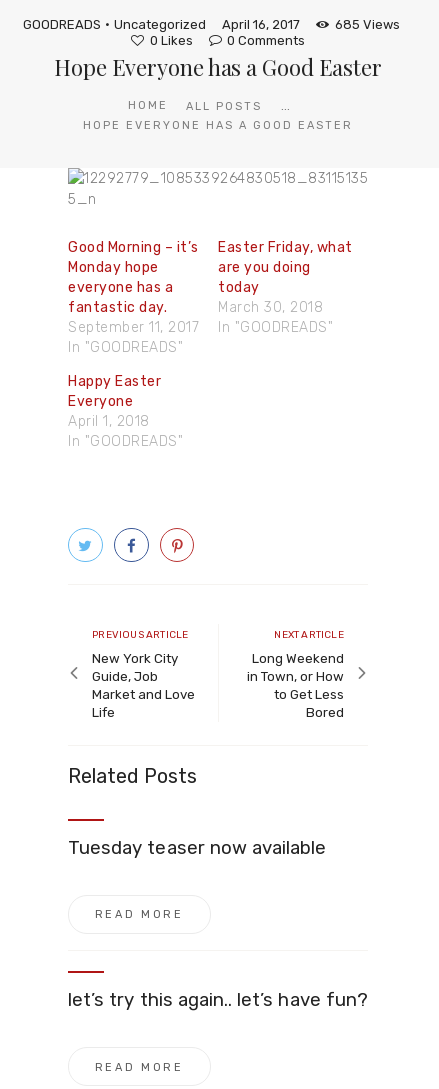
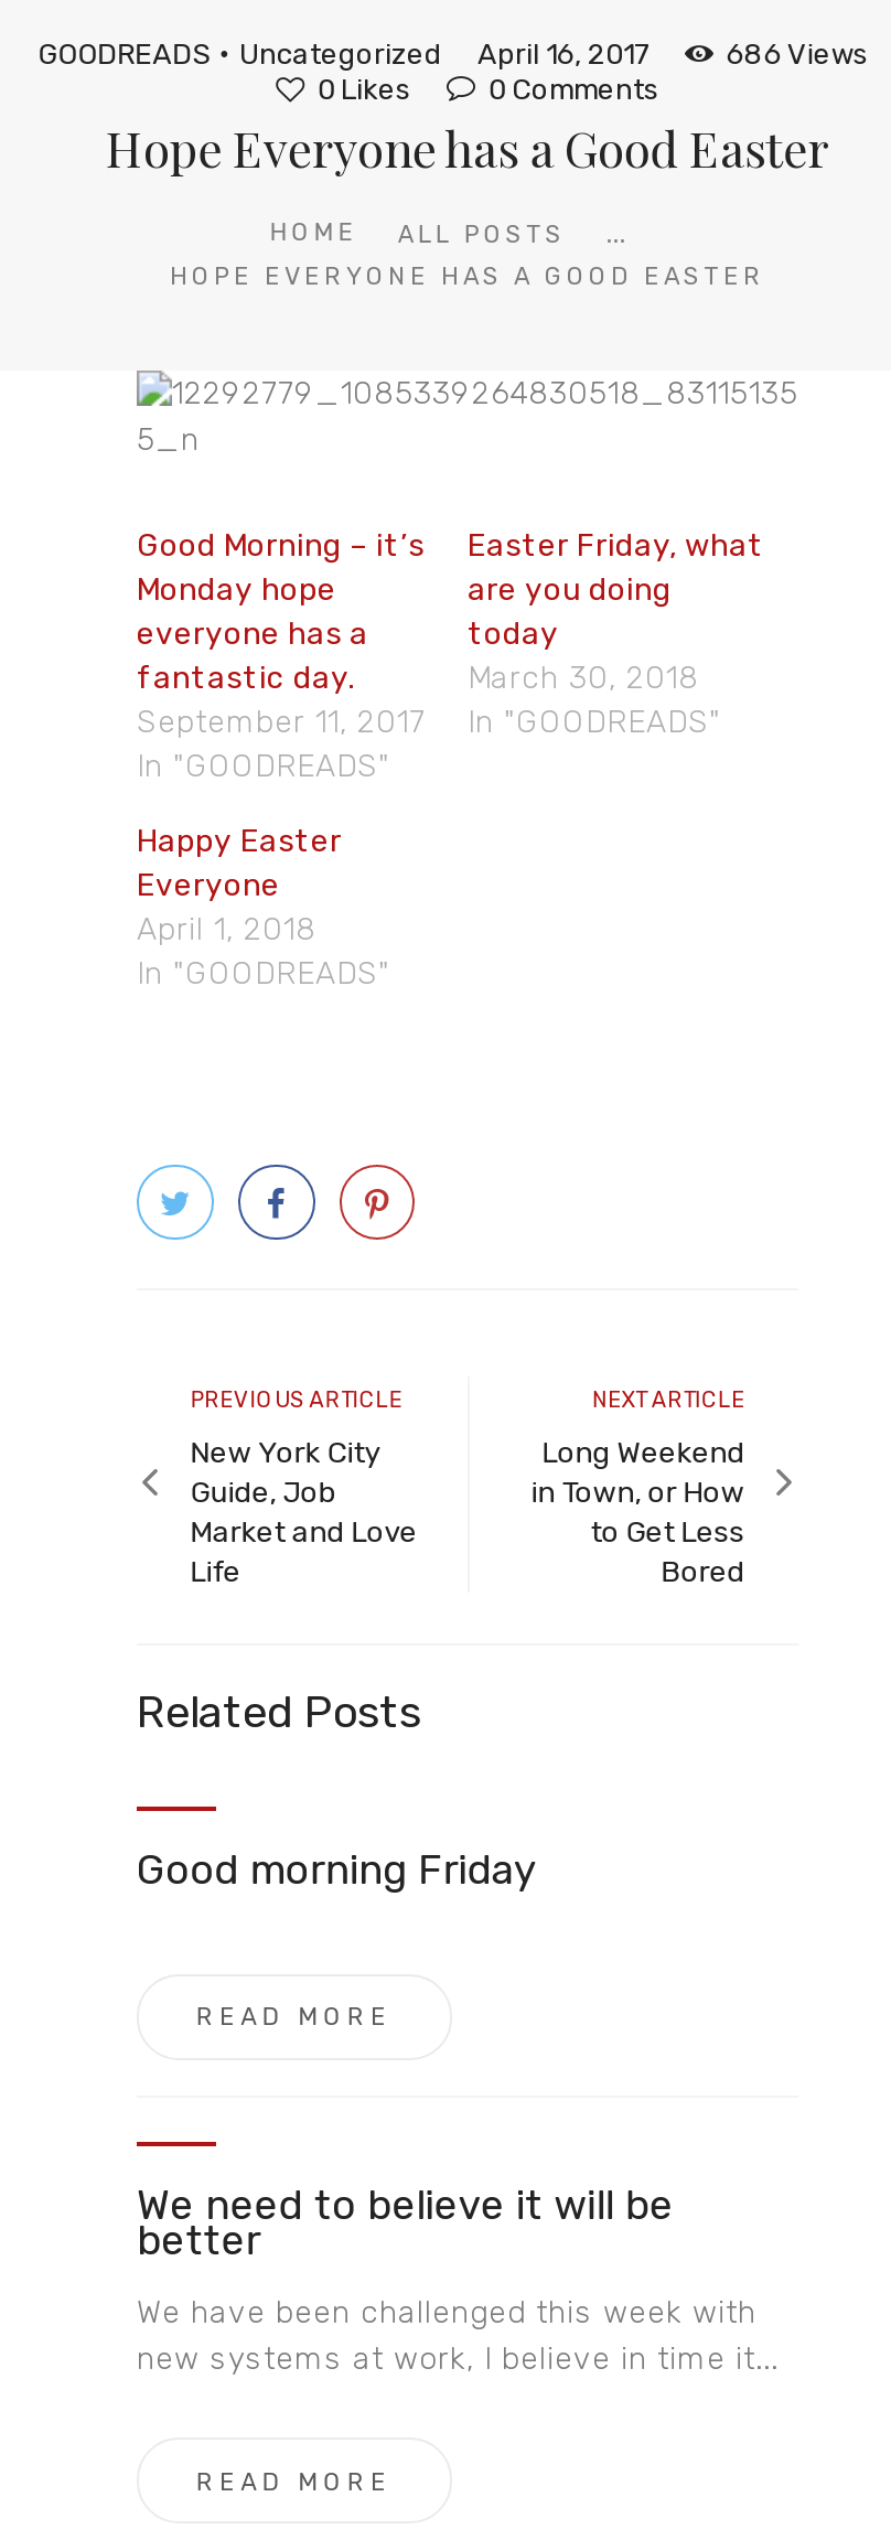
- 685 Views
+ 686 Views

- Tuesday teaser now available
+ Good morning Friday

- let’s try this again.. let’s have fun?
+ We need to believe it will be
+ better
+ We have been challenged this week with
+ new systems at work, I believe in time it...
